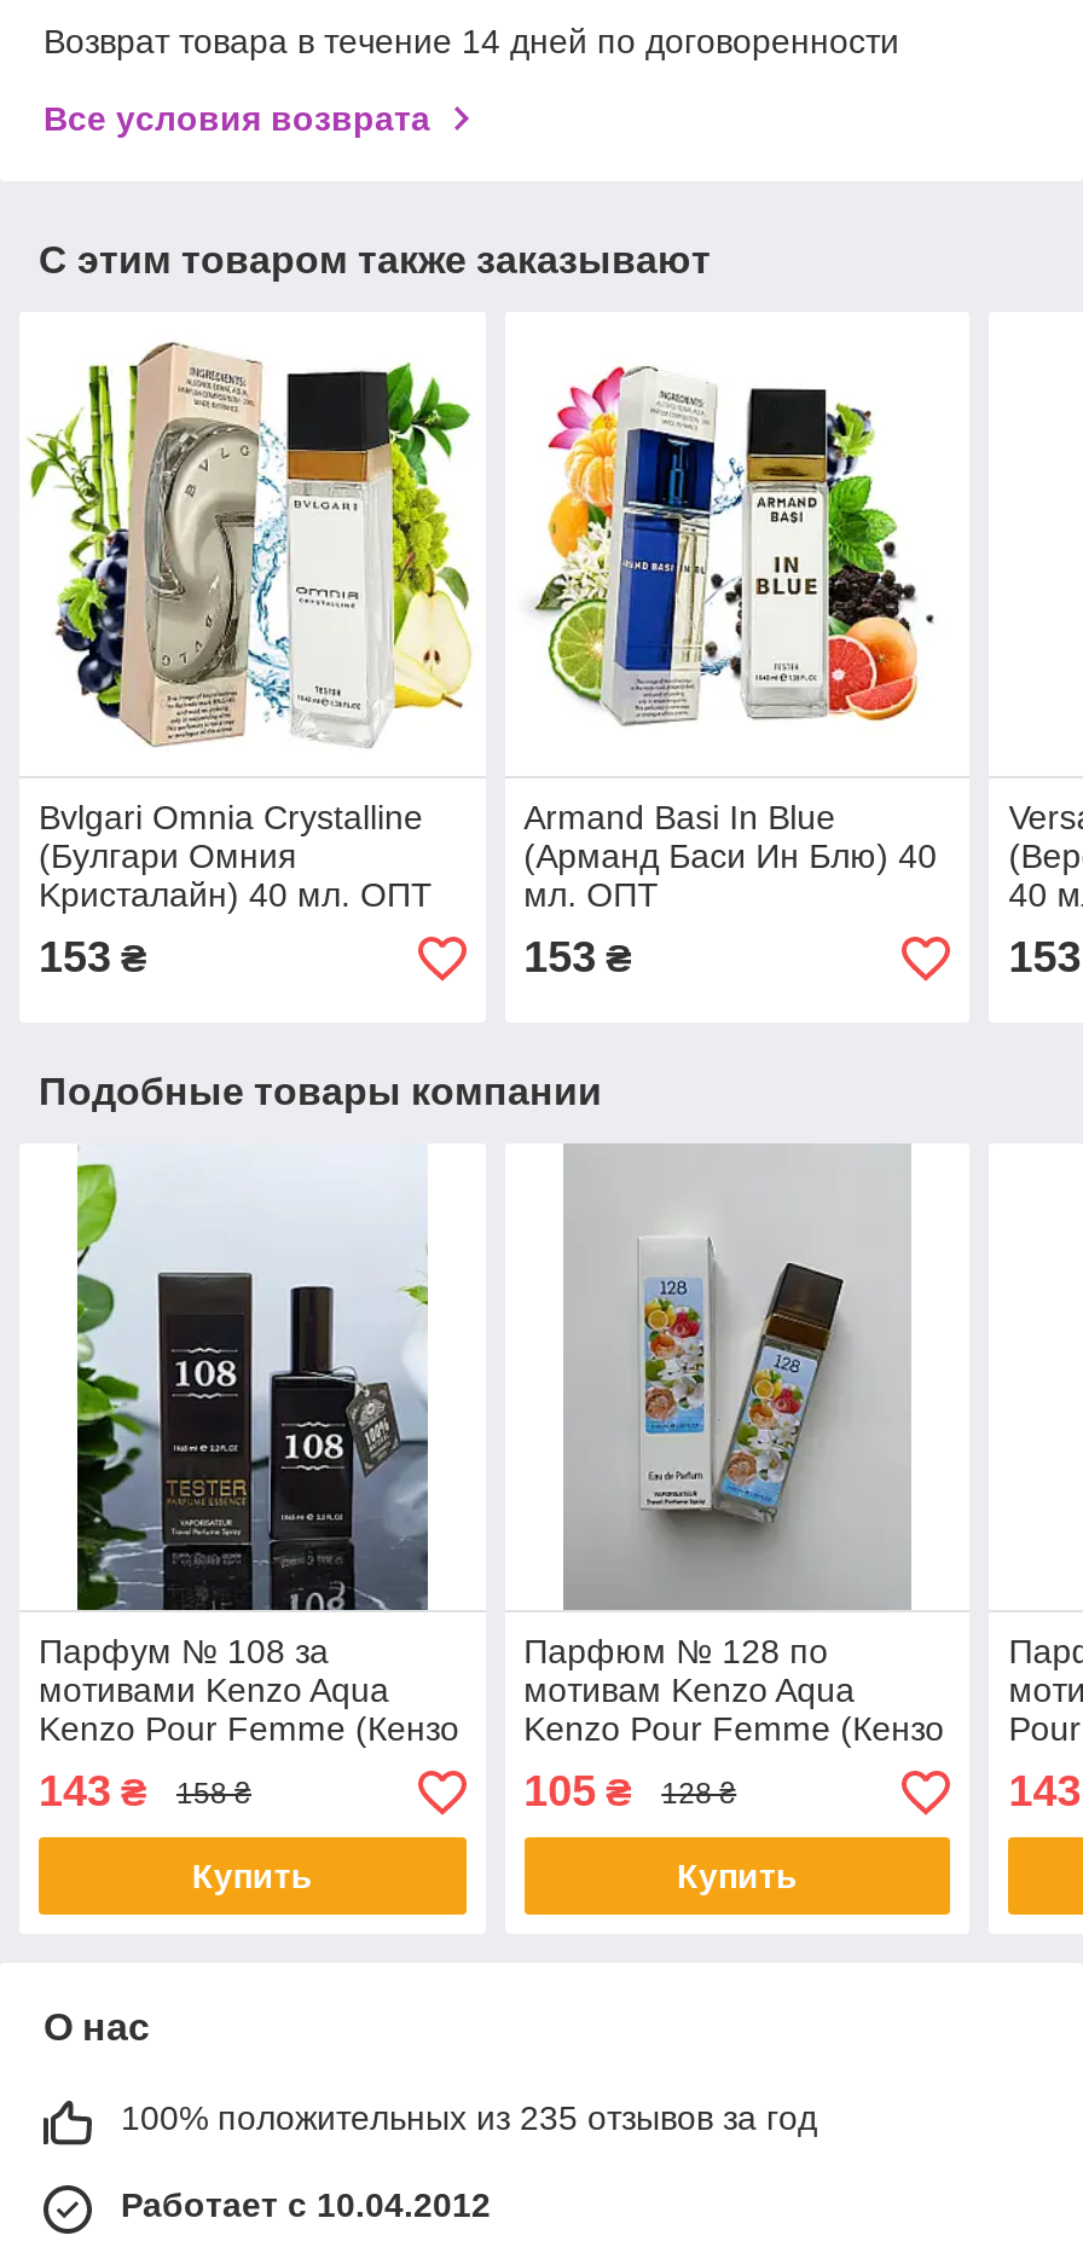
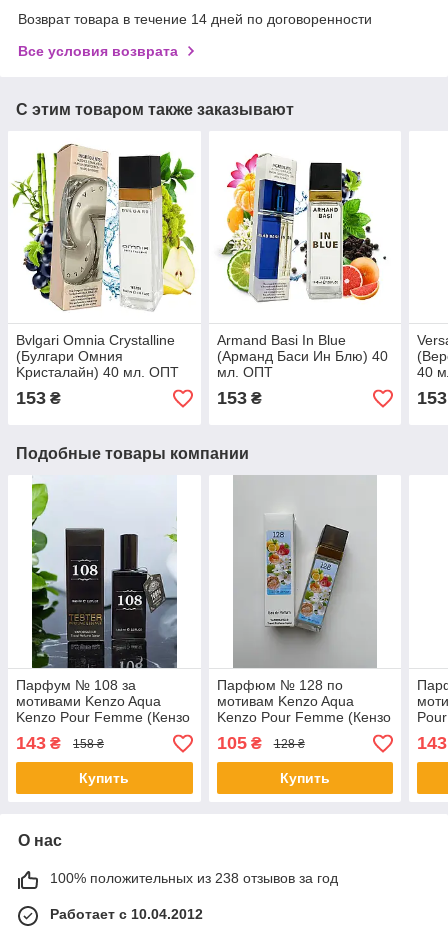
- 100% положительных из 235 отзывов за год
+ 100% положительных из 238 отзывов за год
